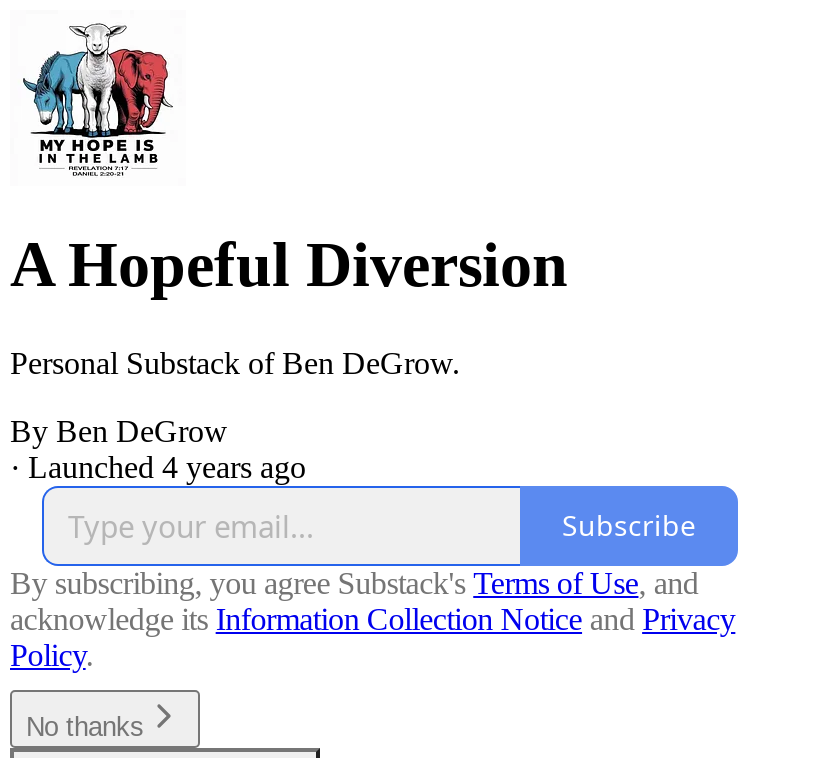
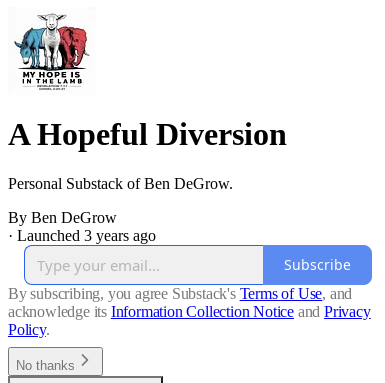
- · Launched 4 years ago
+ · Launched 3 years ago
